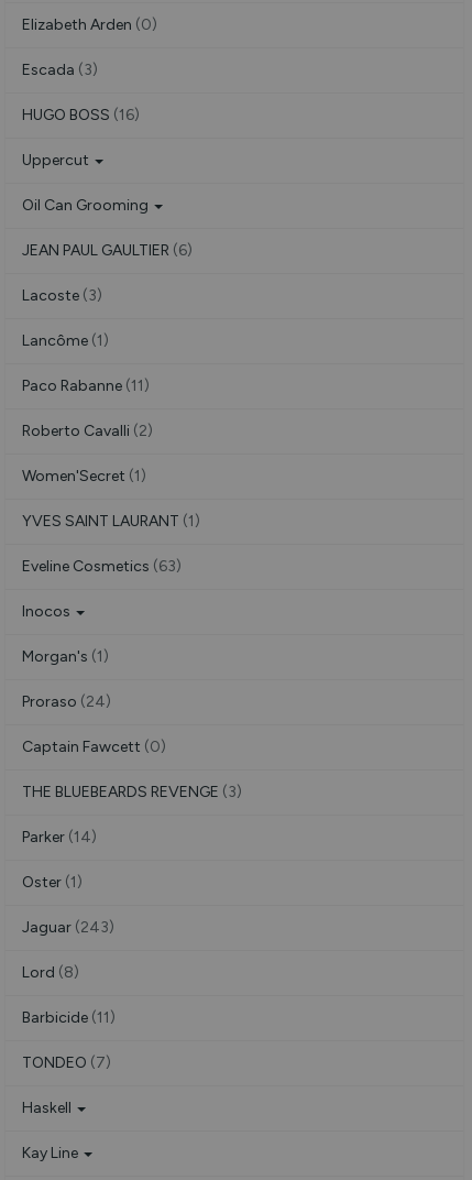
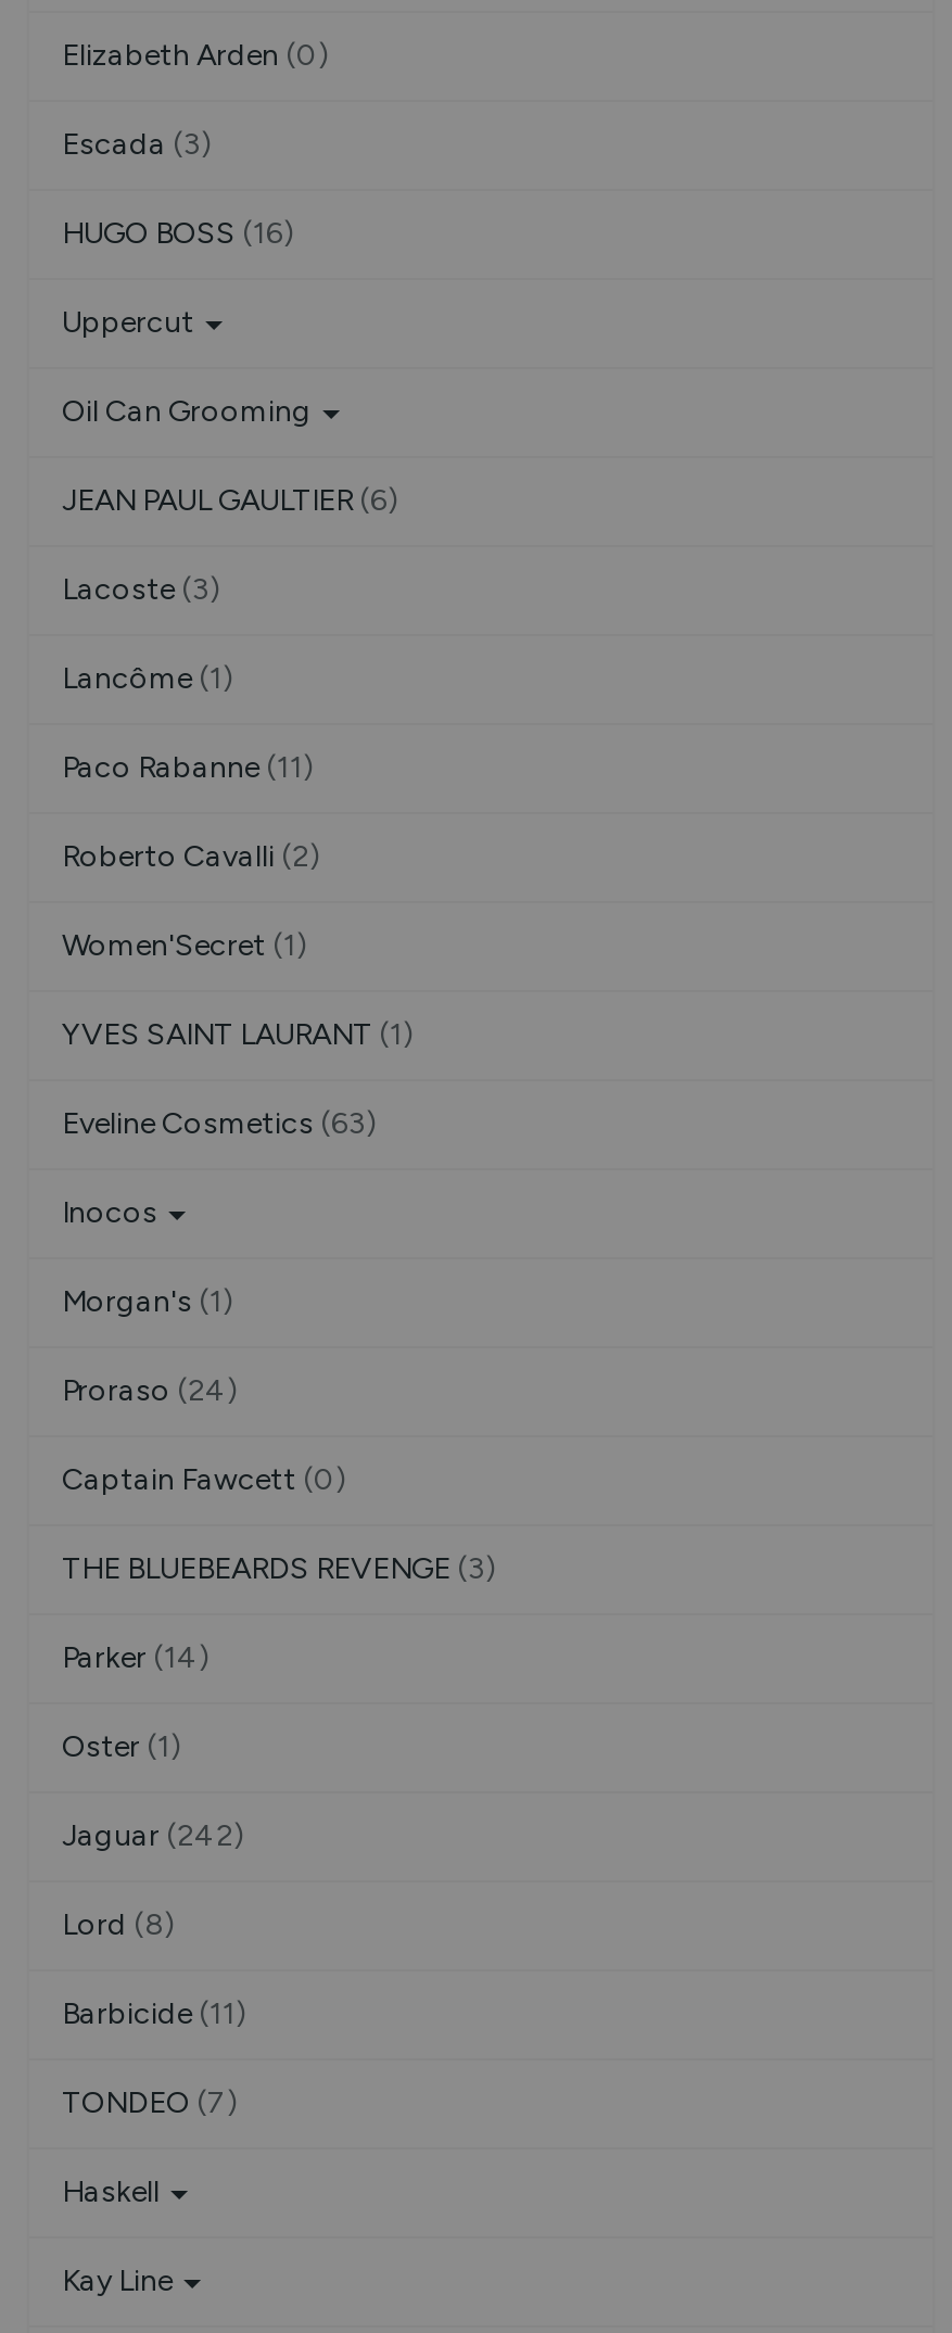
- Jaguar (243)
+ Jaguar (242)
